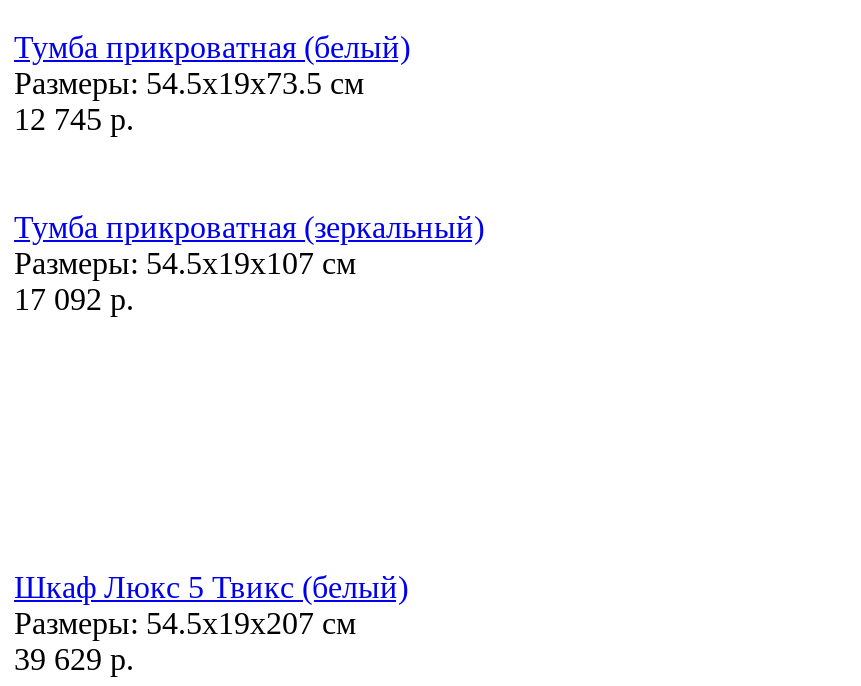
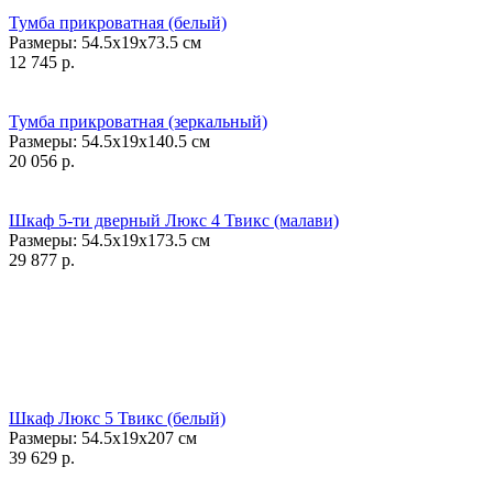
- Размеры: 54.5x19x107 см
- 17 092 р.
+ Размеры: 54.5x19x140.5 см
+ 20 056 р.
+ Шкаф 5-ти дверный Люкс 4 Твикс (малави)
+ Размеры: 54.5x19x173.5 см
+ 29 877 р.
